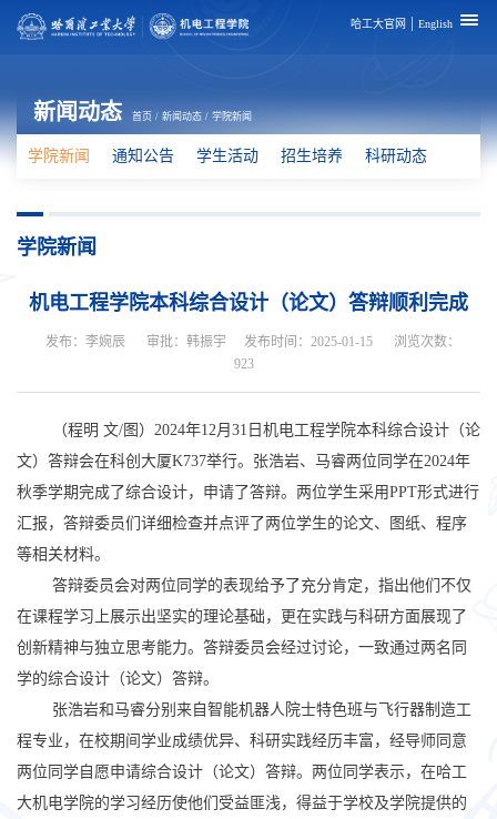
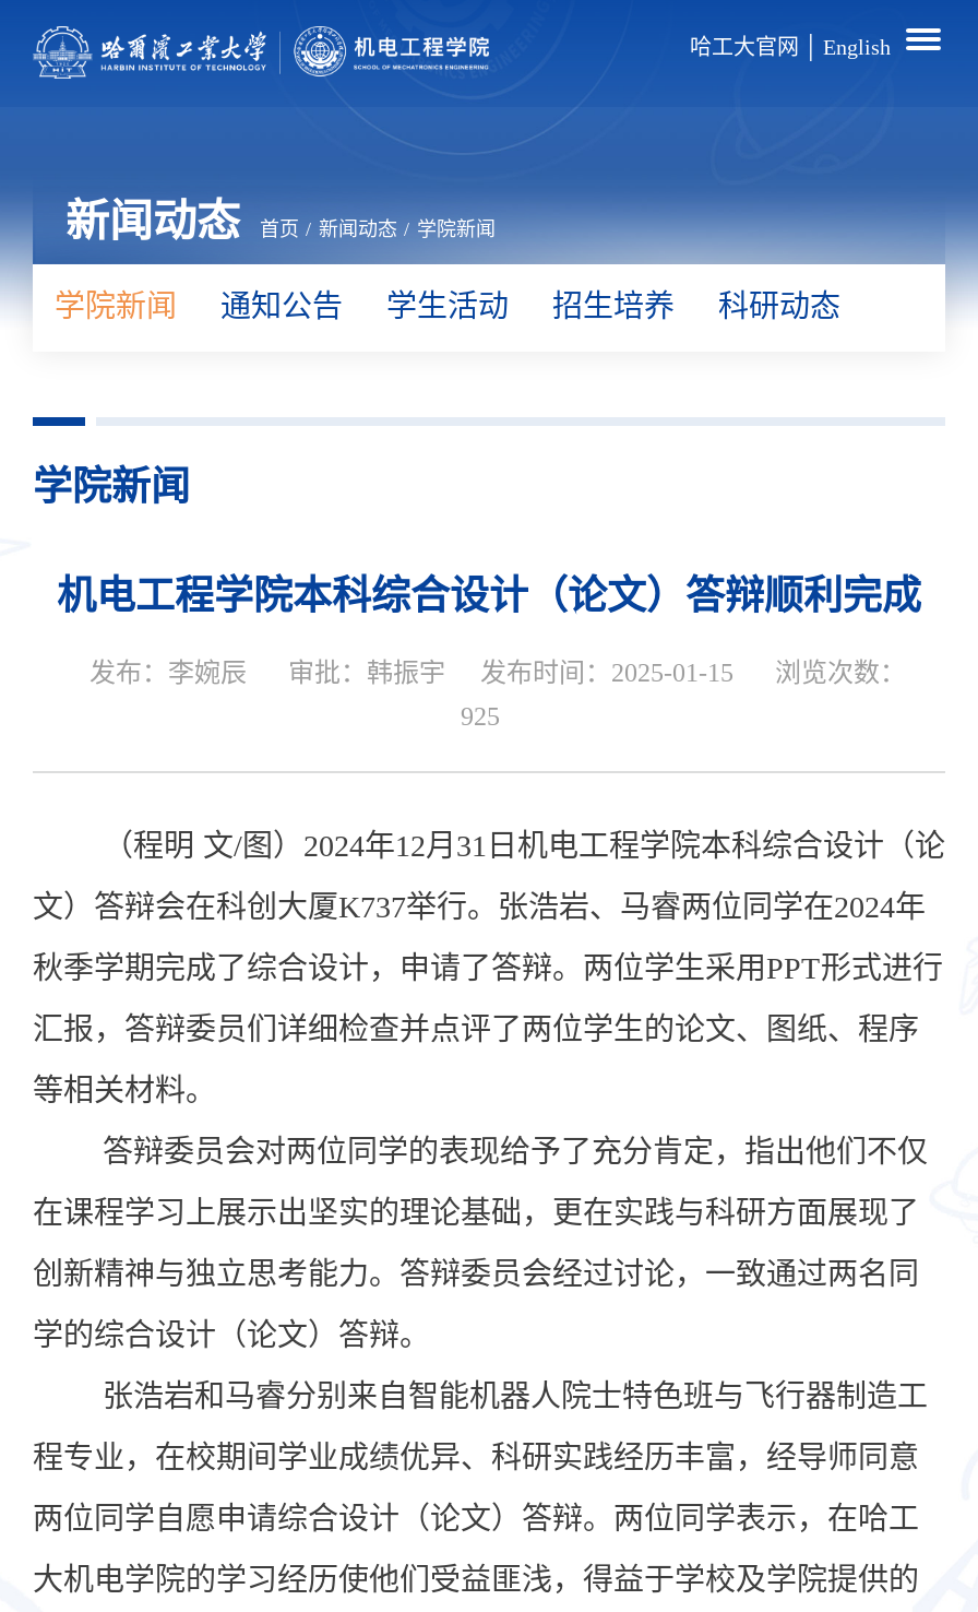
- 923
+ 925
